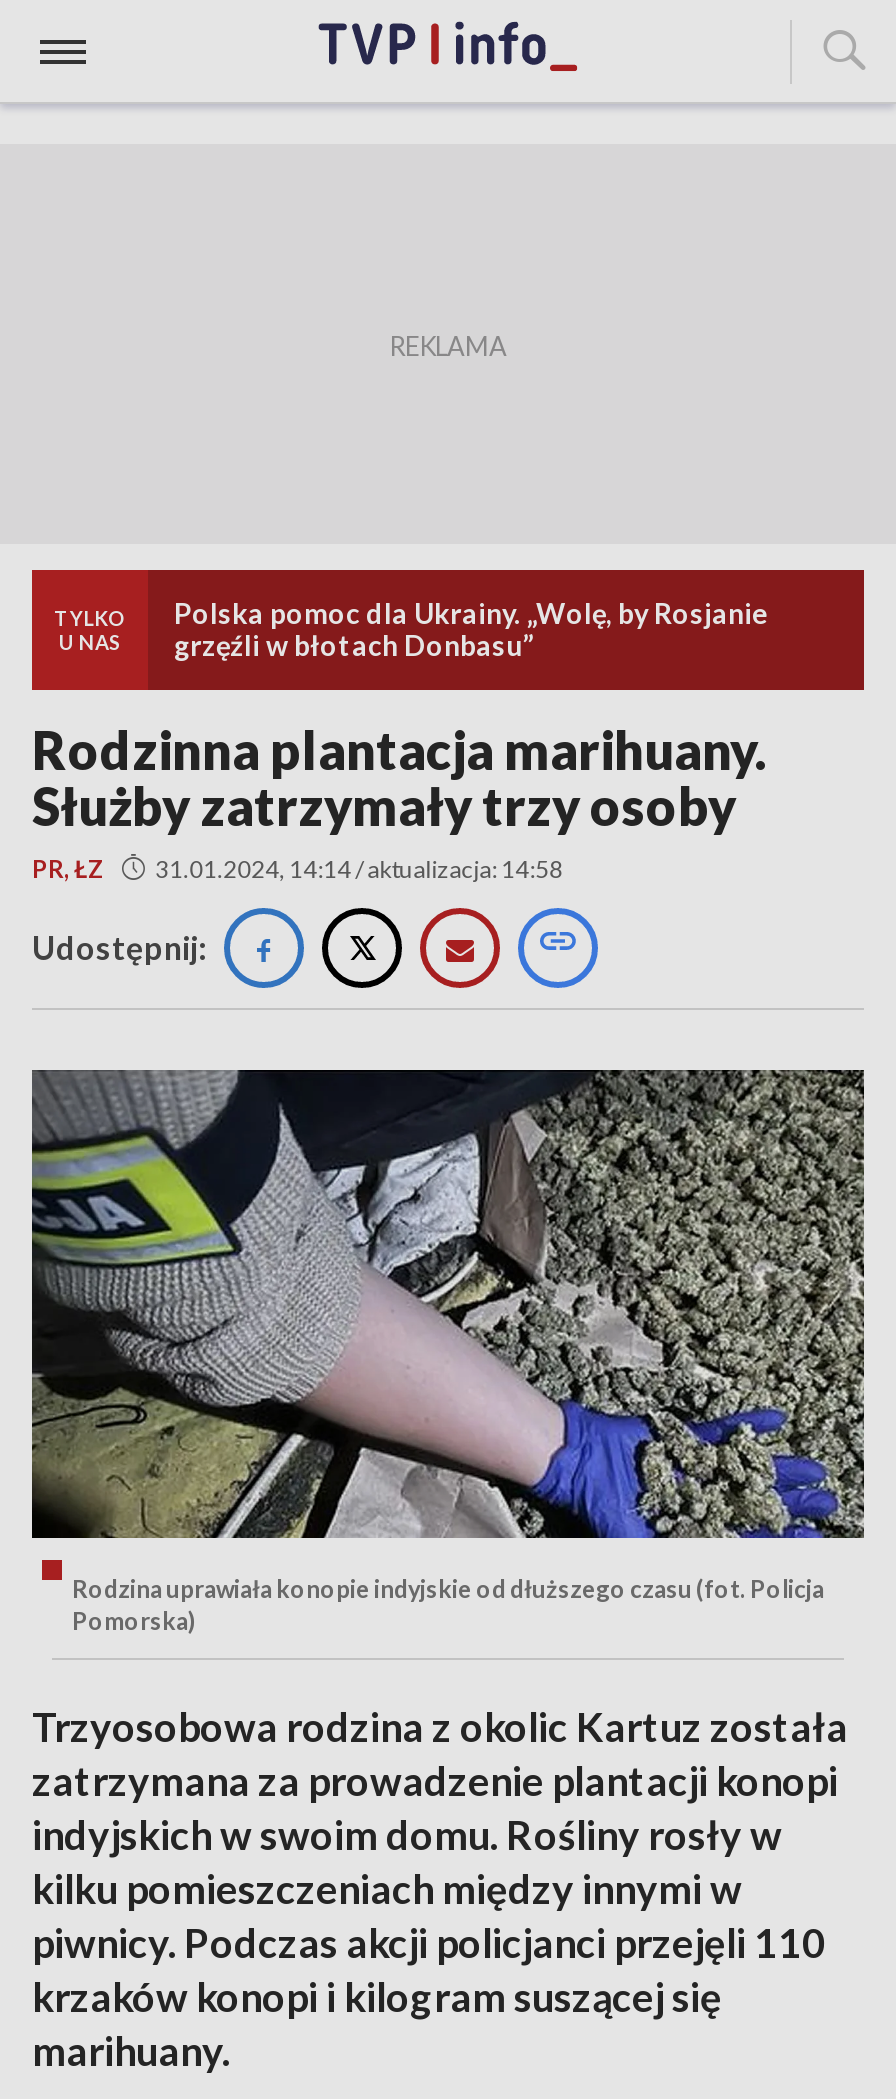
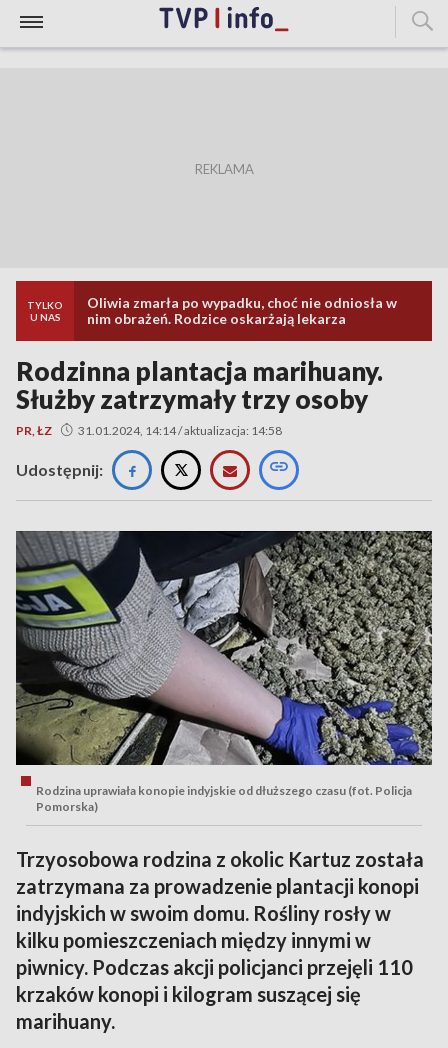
- Polska pomoc dla Ukrainy. „Wolę, by Rosjanie
- grzęźli w błotach Donbasu”
+ Oliwia zmarła po wypadku, choć nie odniosła w
+ nim obrażeń. Rodzice oskarżają lekarza
